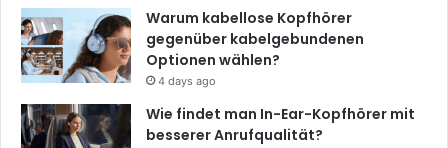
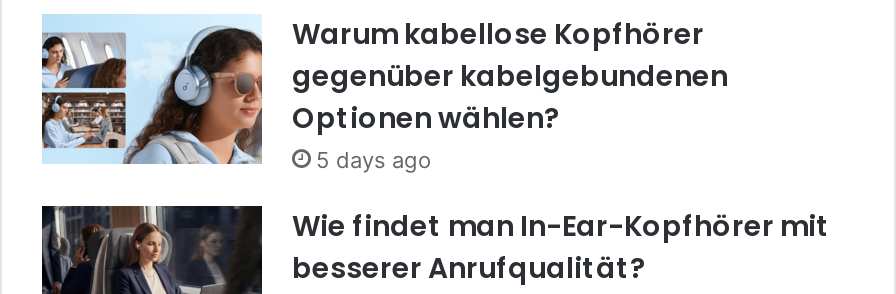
- 4 days ago
+ 5 days ago
